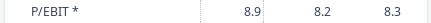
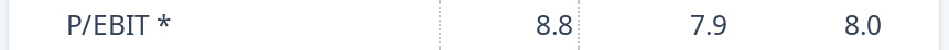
- 8.9
+ 8.8

- 8.2
+ 7.9

- 8.3
+ 8.0
